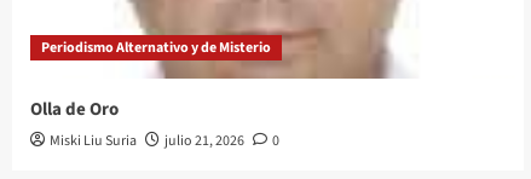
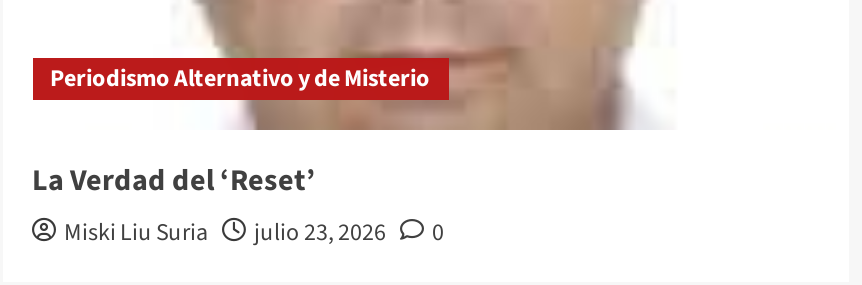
- Olla de Oro
+ La Verdad del ‘Reset’

- Miski Liu Suria julio 21, 2026 0
+ Miski Liu Suria julio 23, 2026 0
